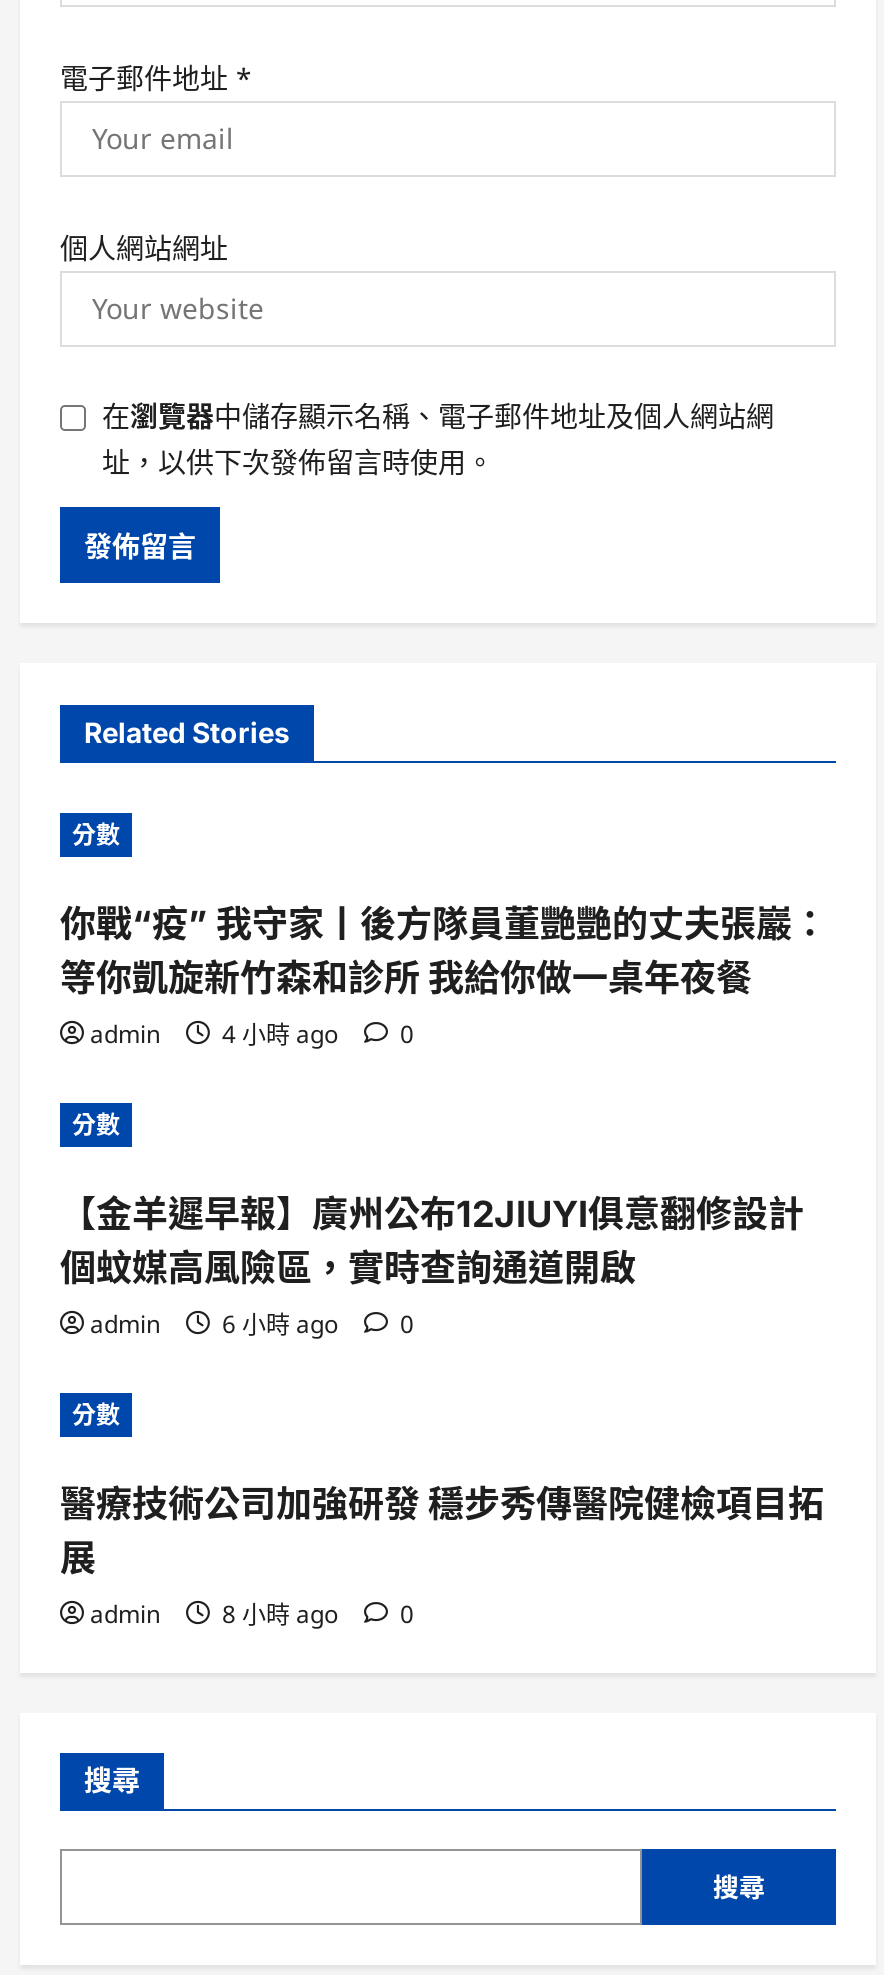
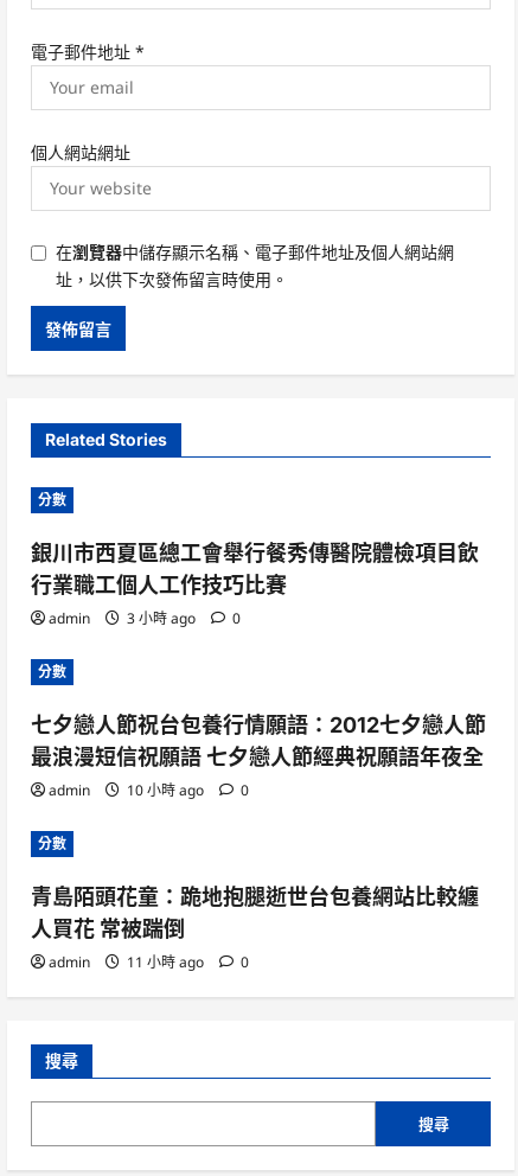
- 你戰“疫” 我守家丨後方隊員董艷艷的丈夫張巖：
- 等你凱旋新竹森和診所 我給你做一桌年夜餐
+ 銀川市西夏區總工會舉行餐秀傳醫院體檢項目飲
+ 行業職工個人工作技巧比賽

- admin 4 小時 ago 0
+ admin 3 小時 ago 0

- 【金羊遲早報】廣州公布12JIUYI俱意翻修設計
- 個蚊媒高風險區，實時查詢通道開啟
+ 七夕戀人節祝台包養行情願語：2012七夕戀人節
+ 最浪漫短信祝願語 七夕戀人節經典祝願語年夜全

- admin 6 小時 ago 0
+ admin 10 小時 ago 0

- 醫療技術公司加強研發 穩步秀傳醫院健檢項目拓
- 展
+ 青島陌頭花童：跪地抱腿逝世台包養網站比較纏
+ 人買花 常被踹倒

- admin 8 小時 ago 0
+ admin 11 小時 ago 0
